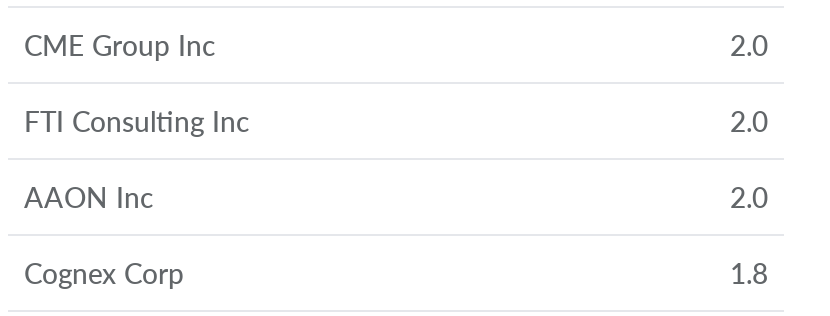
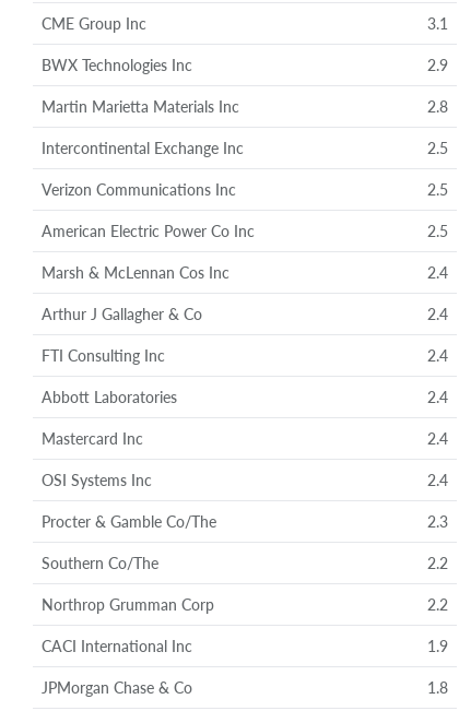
- 2.0
+ 3.1
+ BWX Technologies Inc
+ 2.9
+ Martin Marietta Materials Inc
+ 2.8
+ Intercontinental Exchange Inc
+ 2.5
+ Verizon Communications Inc
+ 2.5
+ American Electric Power Co Inc
+ 2.5
+ Marsh & McLennan Cos Inc
+ 2.4
+ Arthur J Gallagher & Co
+ 2.4

- 2.0
- AAON Inc
- 2.0
- Cognex Corp
+ 2.4
+ Abbott Laboratories
+ 2.4
+ Mastercard Inc
+ 2.4
+ OSI Systems Inc
+ 2.4
+ Procter & Gamble Co/The
+ 2.3
+ Southern Co/The
+ 2.2
+ Northrop Grumman Corp
+ 2.2
+ CACI International Inc
+ 1.9
+ JPMorgan Chase & Co
